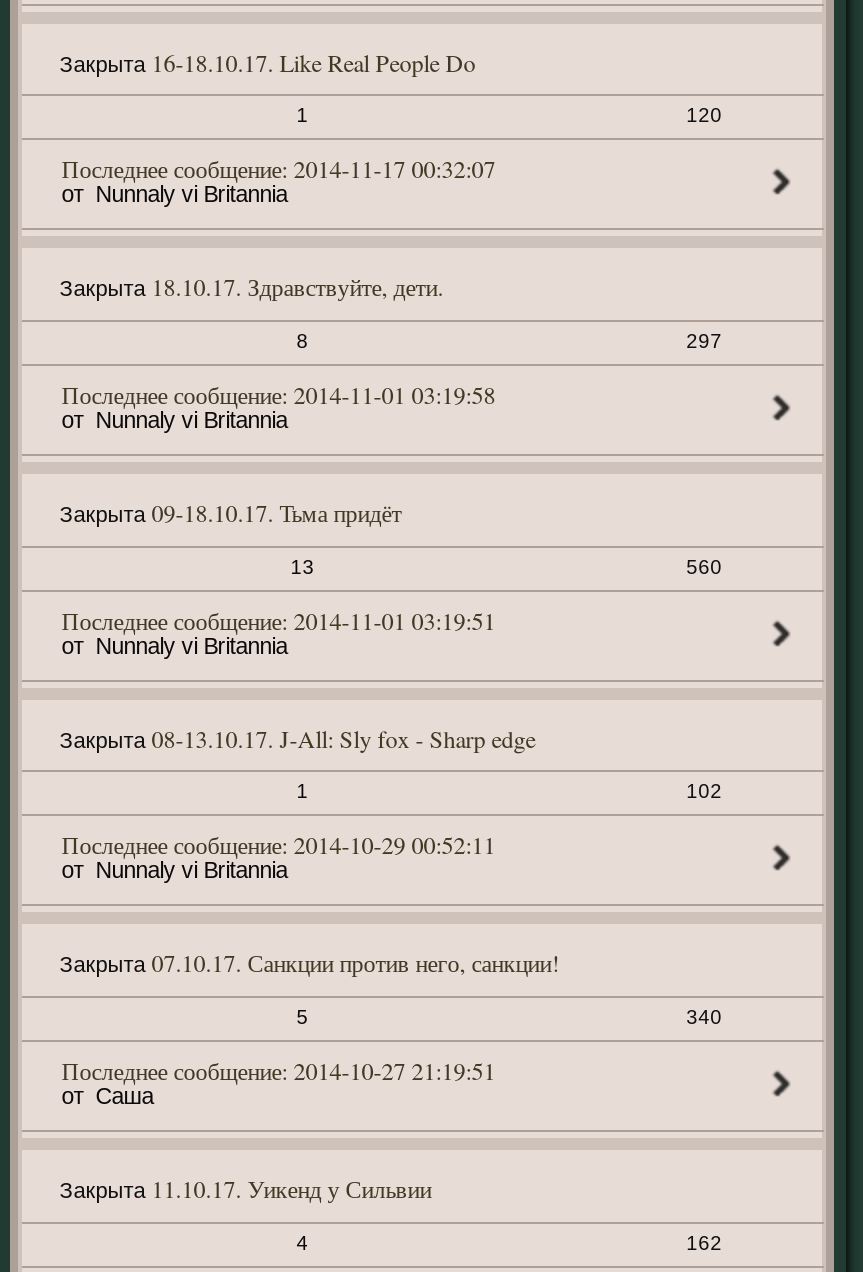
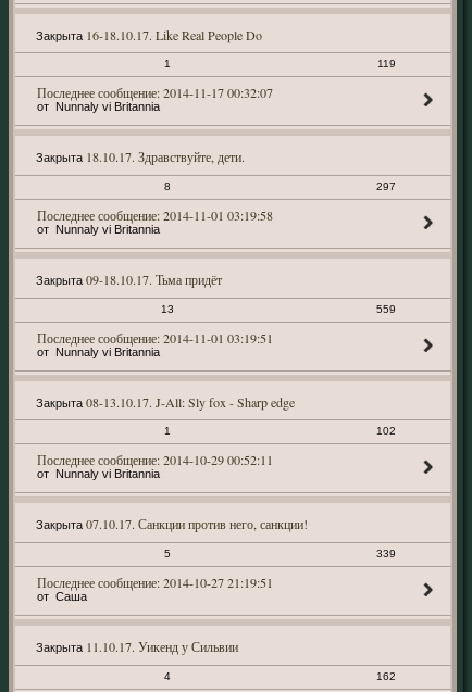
- 120
+ 119

- 560
+ 559

- 340
+ 339
